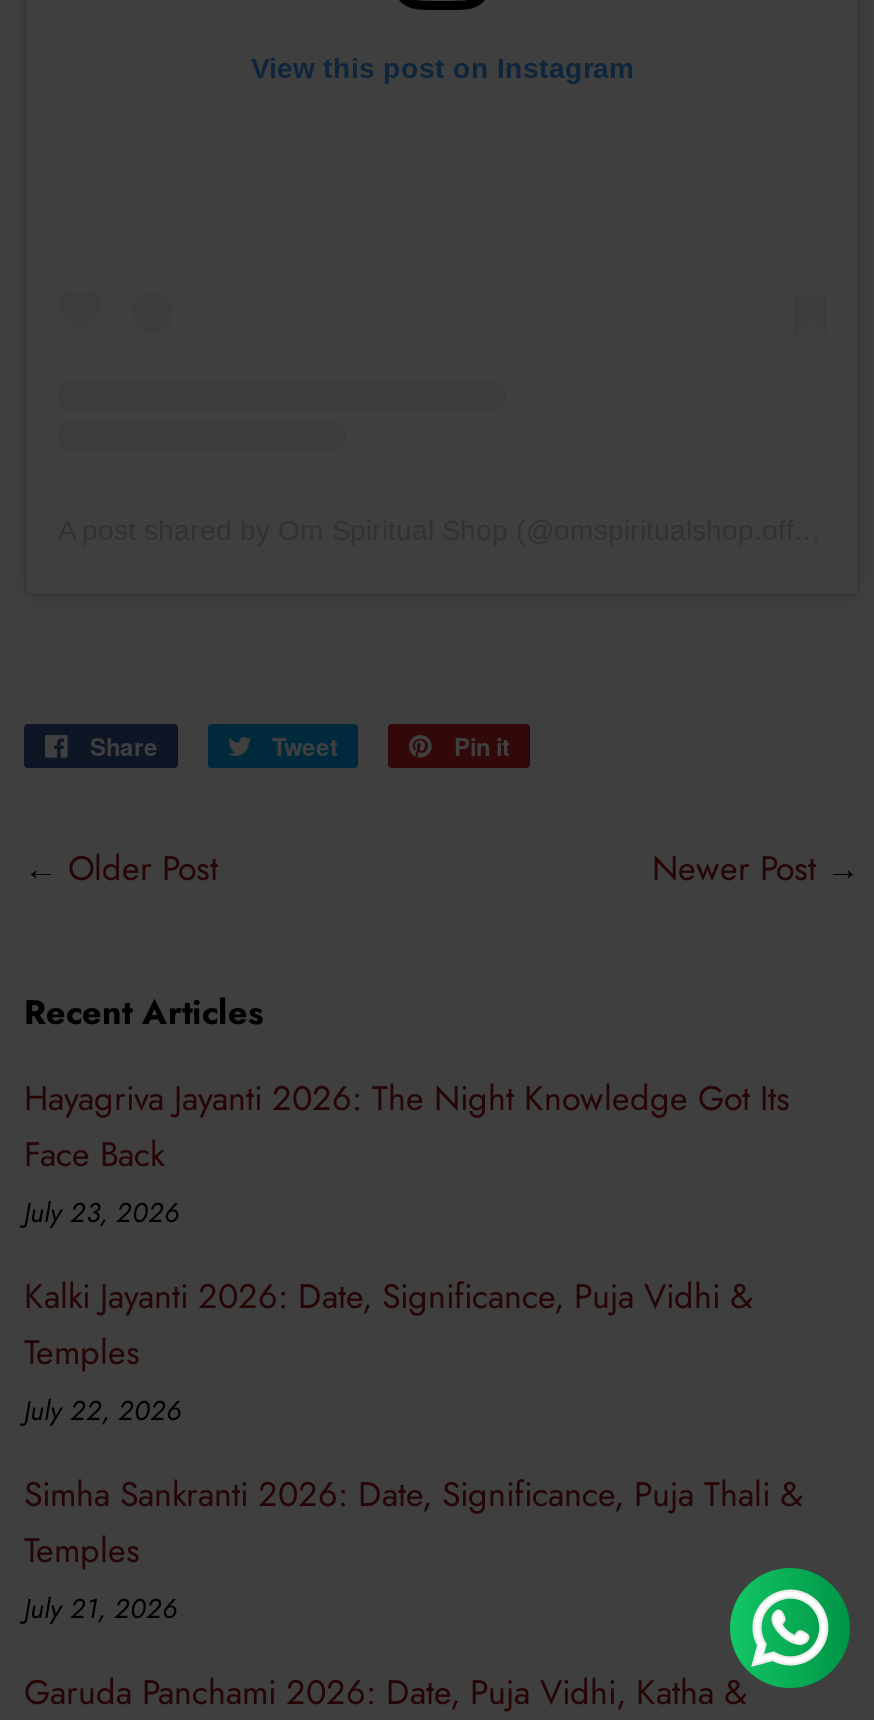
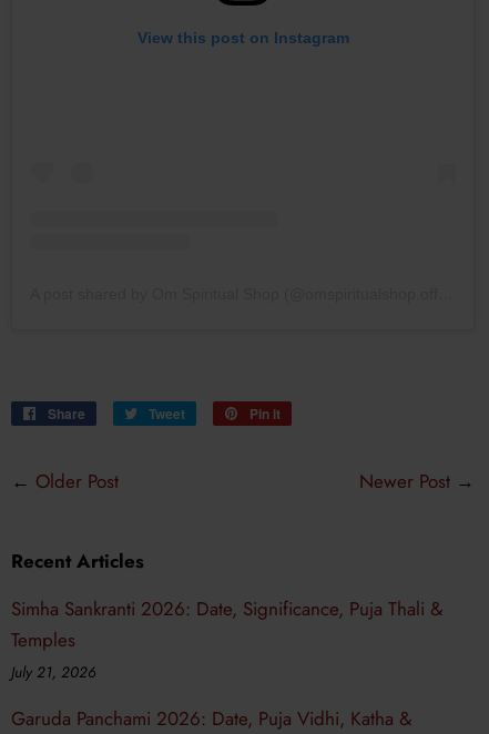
- Hayagriva Jayanti 2026: The Night Knowledge Got Its
- Face Back
- July 23, 2026
- Kalki Jayanti 2026: Date, Significance, Puja Vidhi &
- Temples
- July 22, 2026

- [image]
